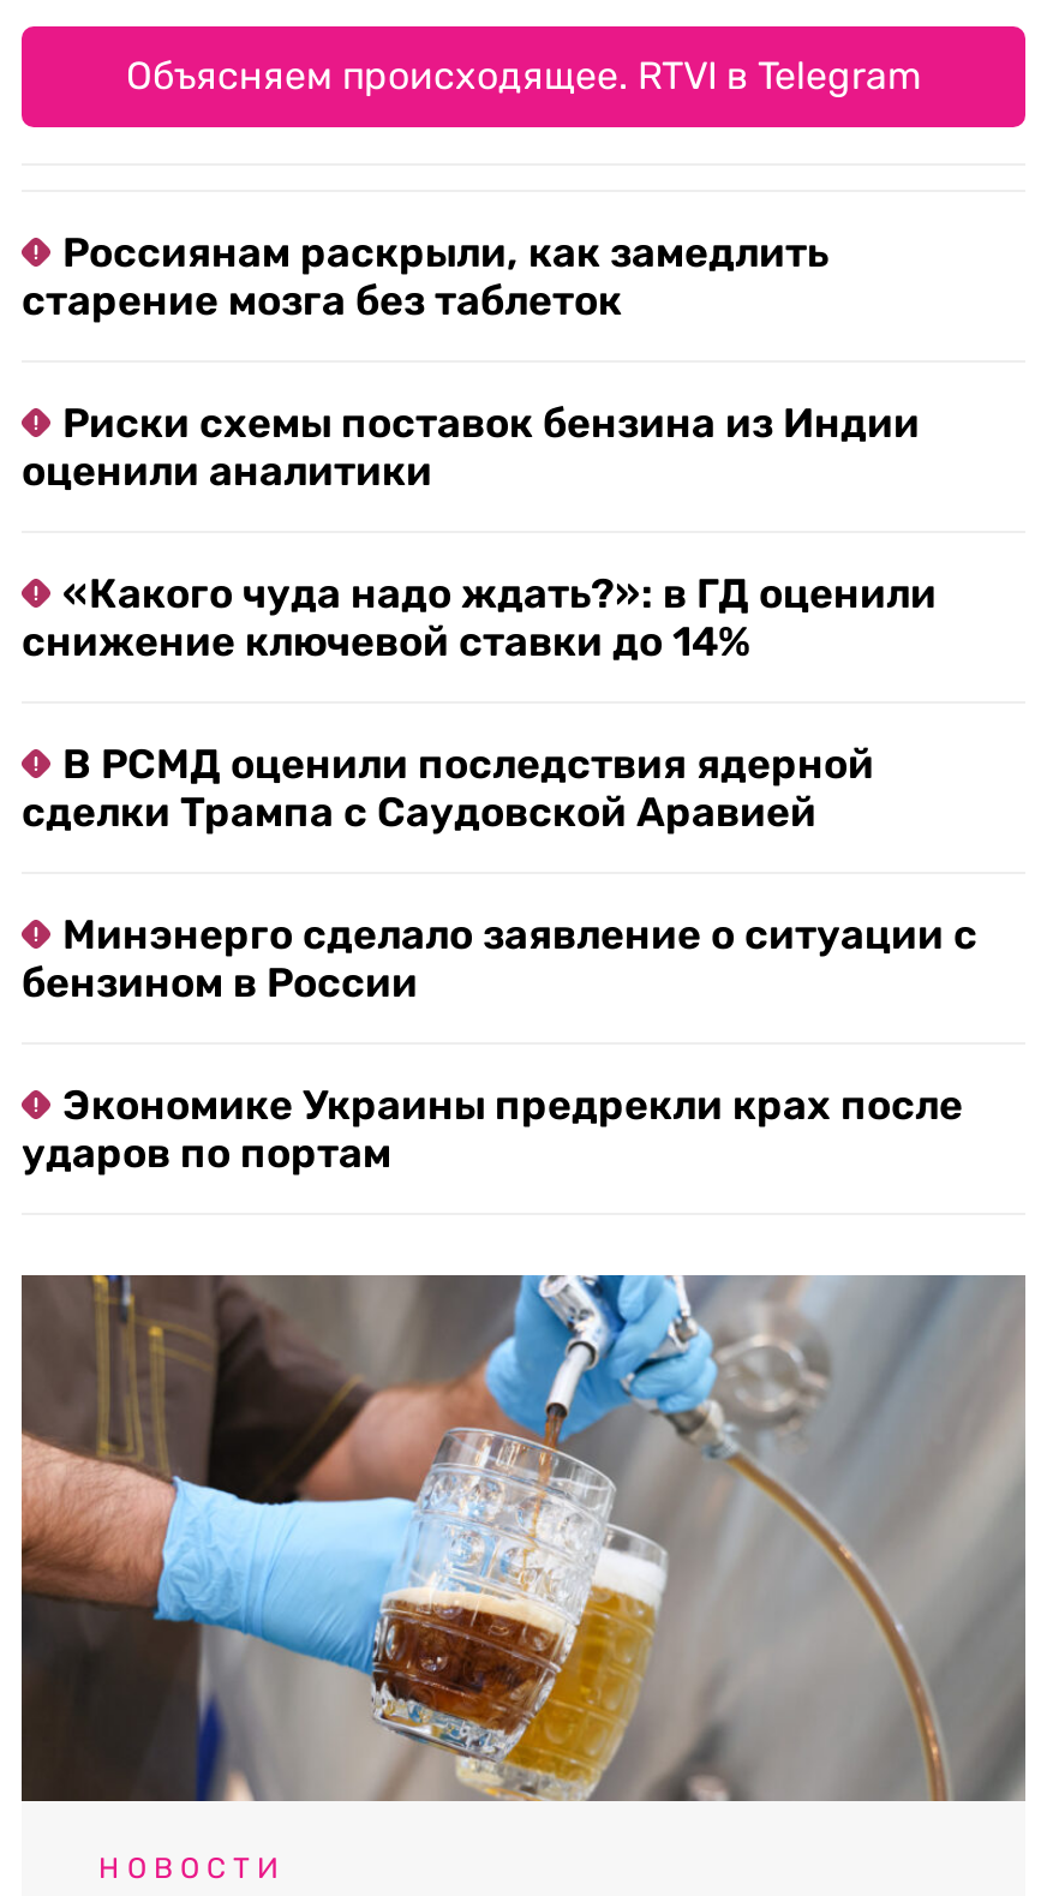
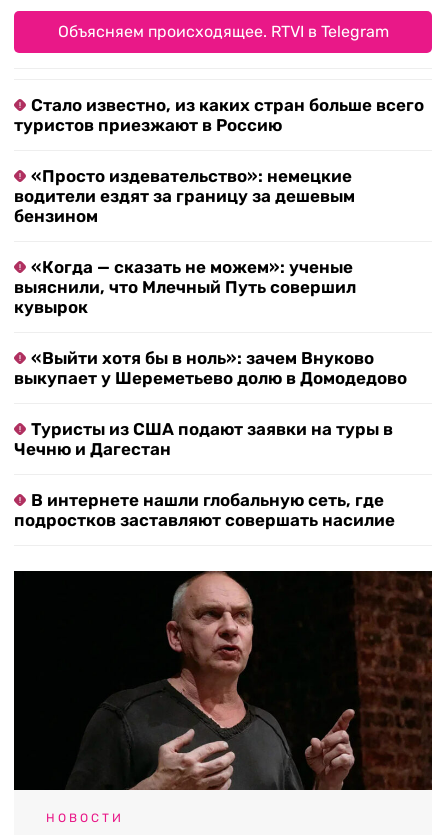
- Россиянам раскрыли, как замедлить
- старение мозга без таблеток
+ Стало известно, из каких стран больше всего
+ туристов приезжают в Россию

- Риски схемы поставок бензина из Индии
- оценили аналитики
+ «Просто издевательство»: немецкие
+ водители ездят за границу за дешевым
+ бензином

- «Какого чуда надо ждать?»: в ГД оценили
- снижение ключевой ставки до 14%
+ «Когда — сказать не можем»: ученые
+ выяснили, что Млечный Путь совершил
+ кувырок

- В РСМД оценили последствия ядерной
- сделки Трампа с Саудовской Аравией
+ «Выйти хотя бы в ноль»: зачем Внуково
+ выкупает у Шереметьево долю в Домодедово

- Минэнерго сделало заявление о ситуации с
- бензином в России
+ Туристы из США подают заявки на туры в
+ Чечню и Дагестан

- Экономике Украины предрекли крах после
- ударов по портам
+ В интернете нашли глобальную сеть, где
+ подростков заставляют совершать насилие

- [image]
+ [image]
